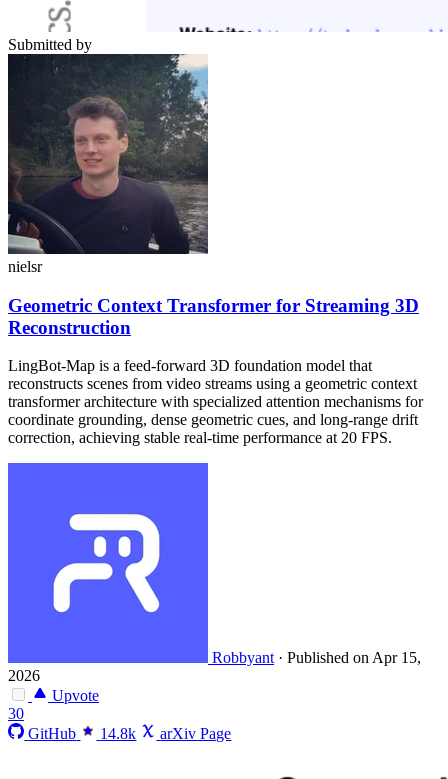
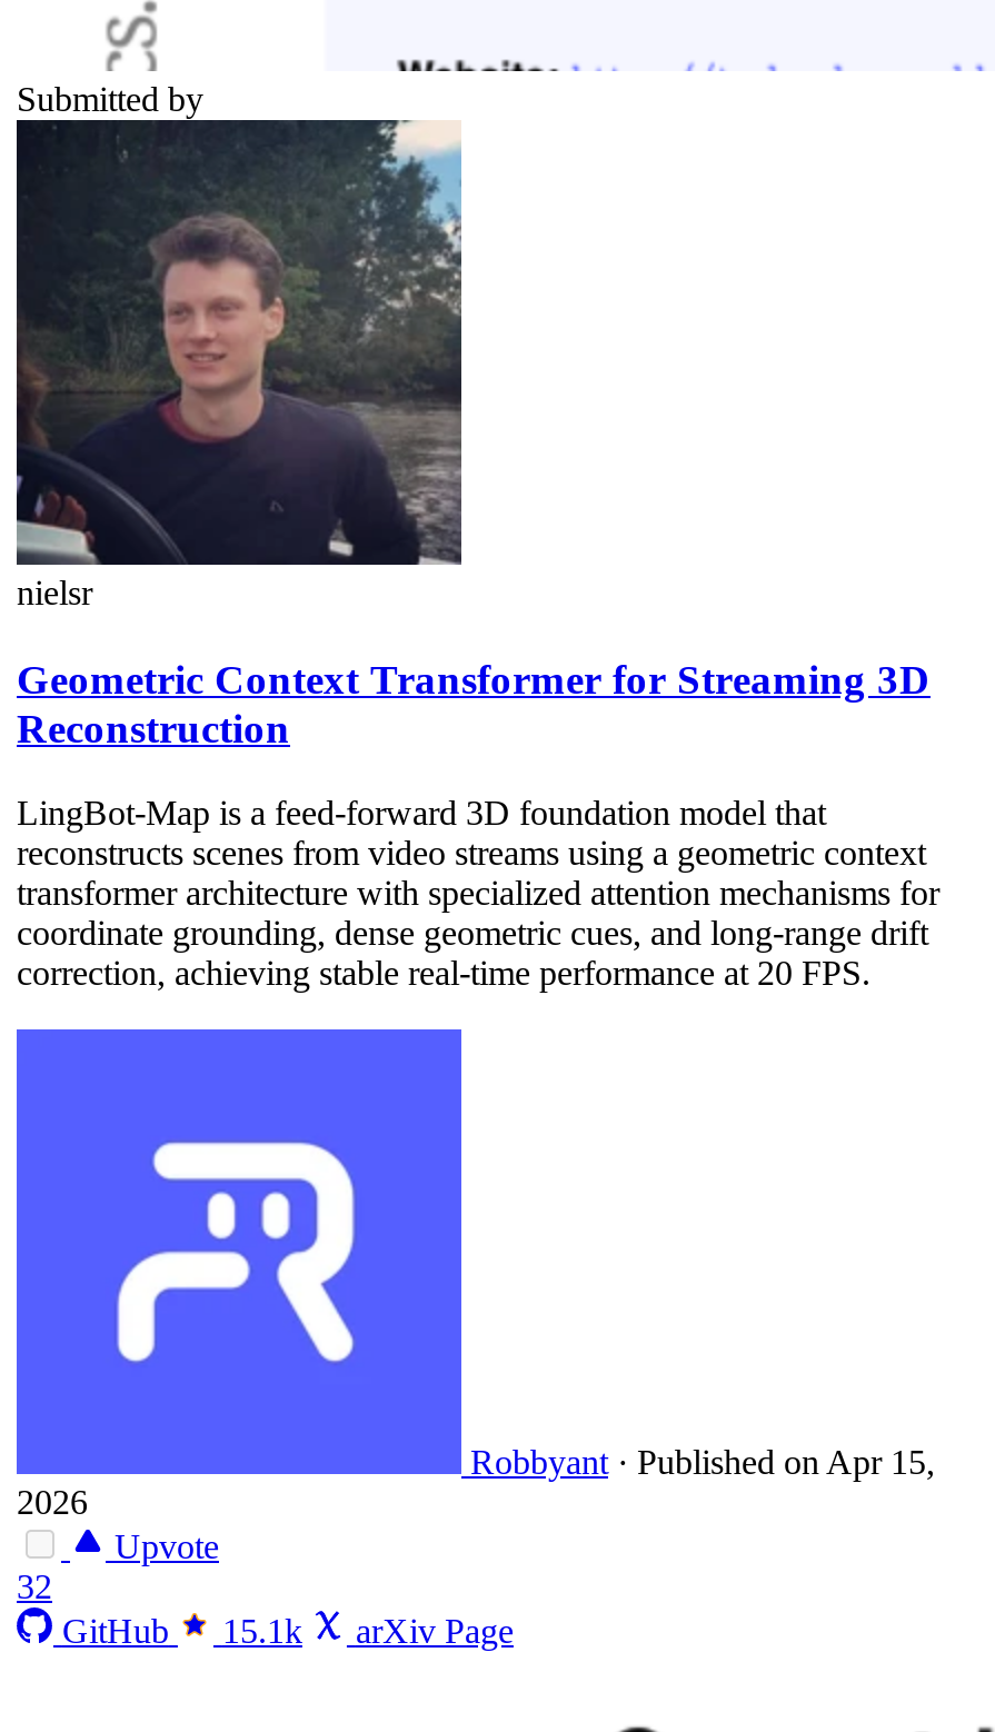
- 30
+ 32

- GitHub 14.8k arXiv Page
+ GitHub 15.1k arXiv Page
